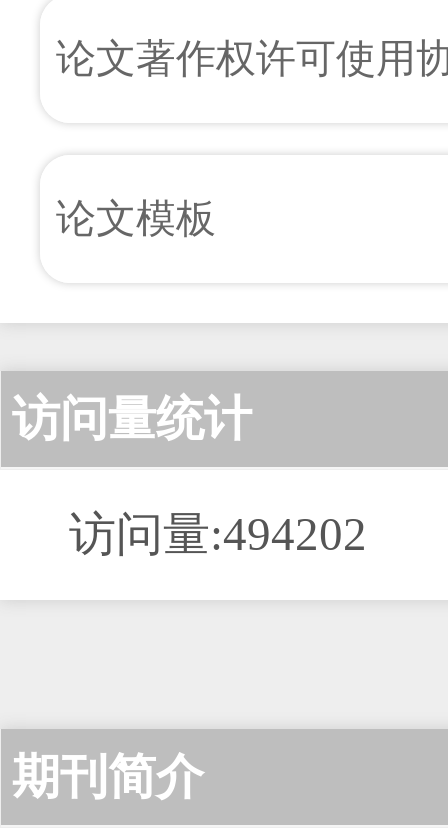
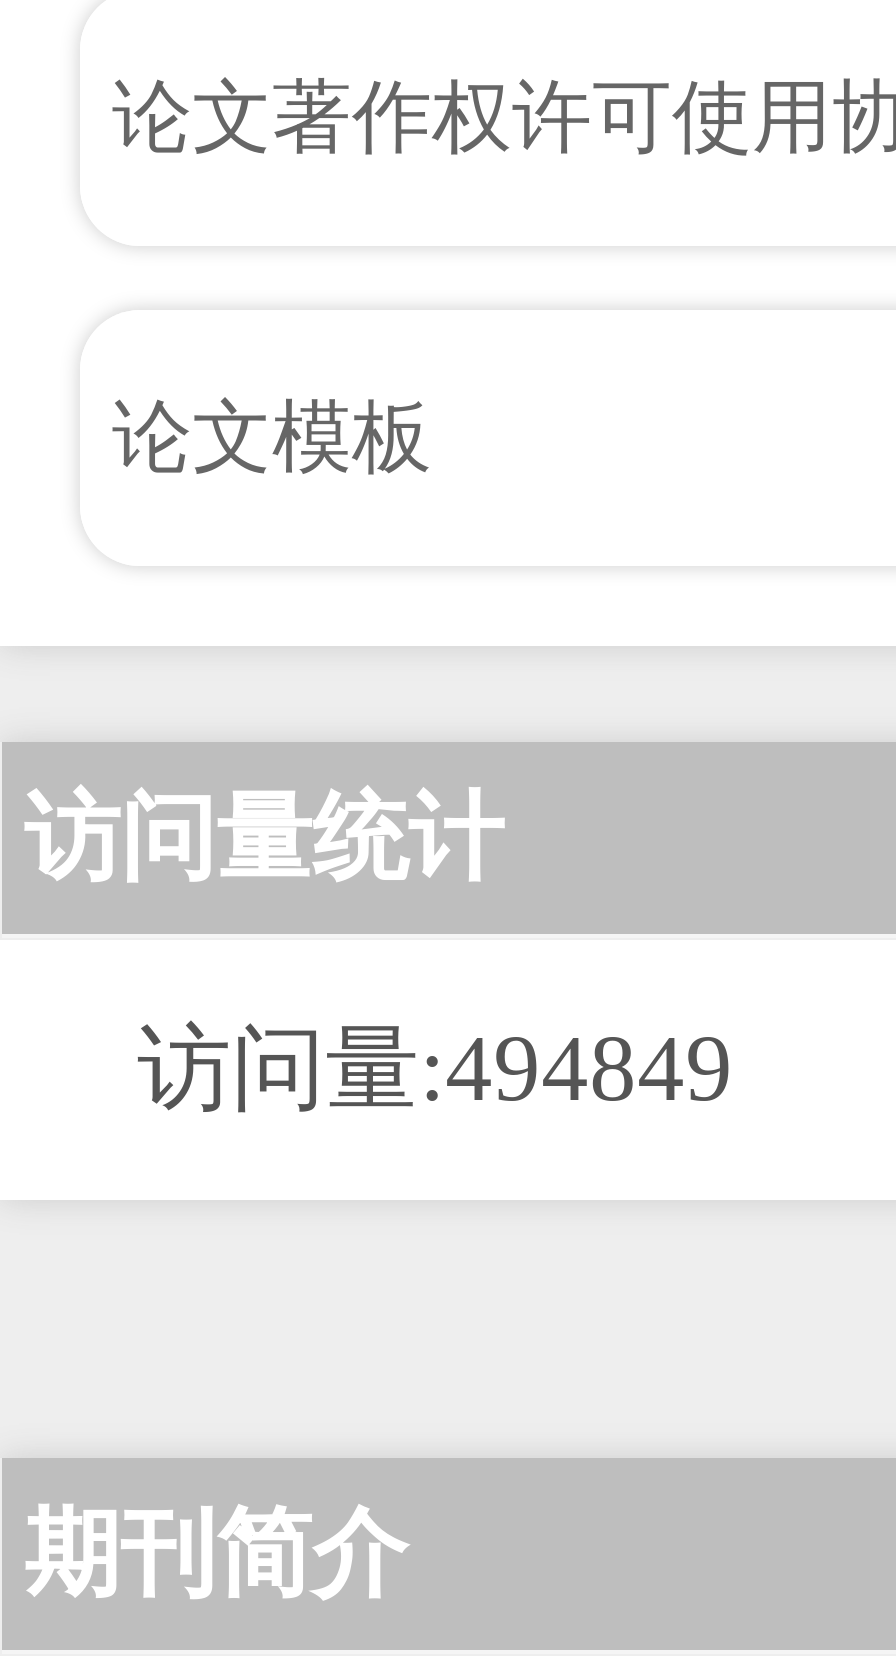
- 访问量:494202
+ 访问量:494849
